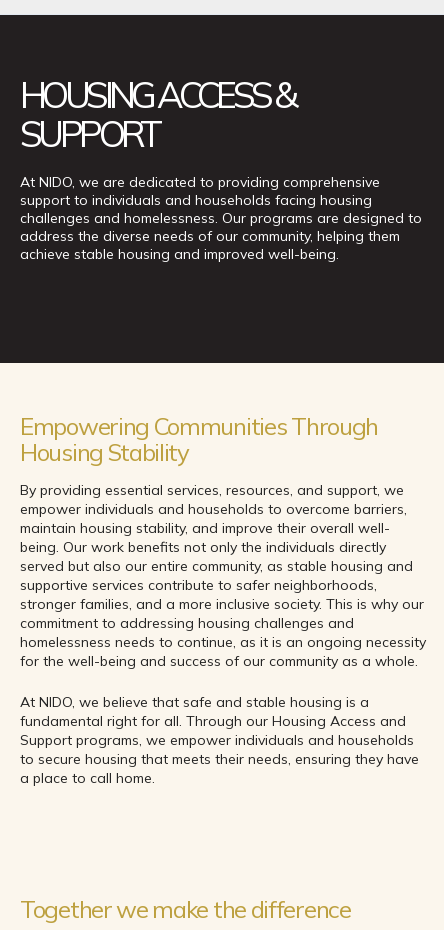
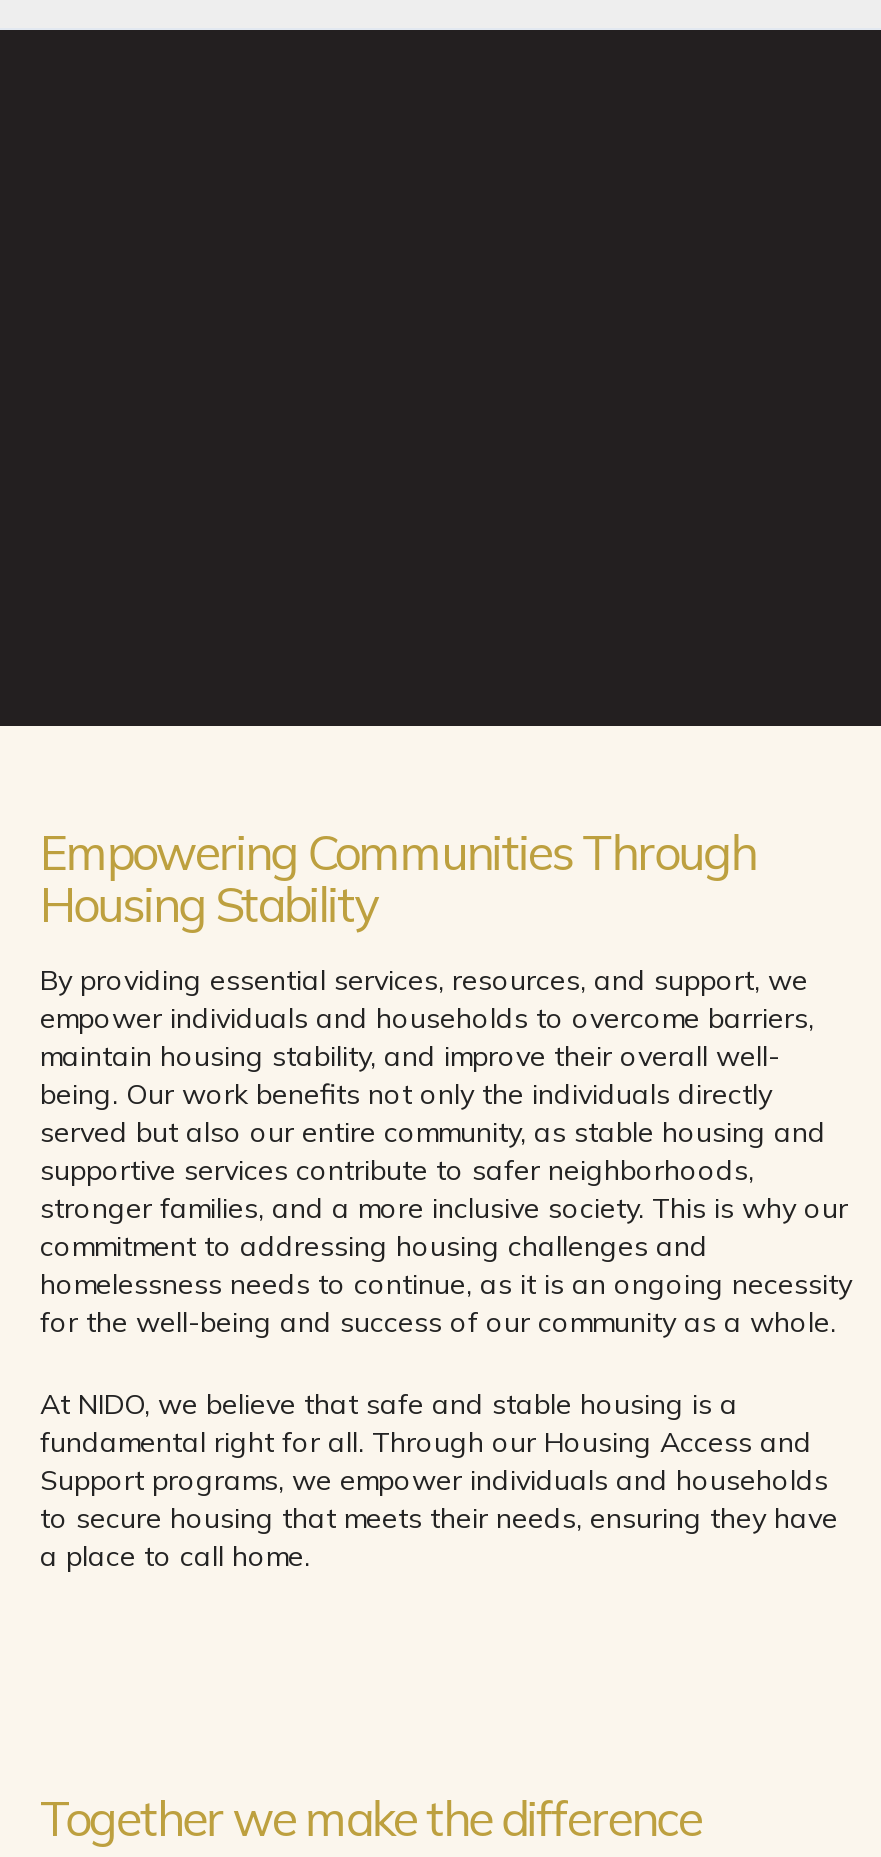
- HOUSING ACCESS &
- SUPPORT
- At NIDO, we are dedicated to providing comprehensive
- support to individuals and households facing housing
- challenges and homelessness. Our programs are designed to
- address the diverse needs of our community, helping them
- achieve stable housing and improved well-being.
